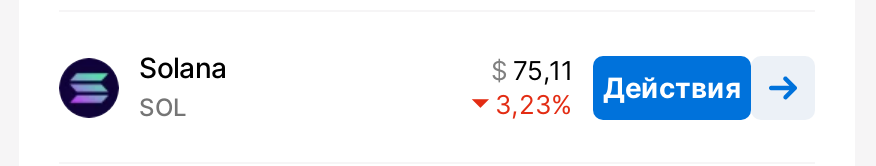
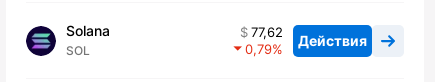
- 75,11 Действия
+ 77,62 Действия

- 3,23
+ 0,79
